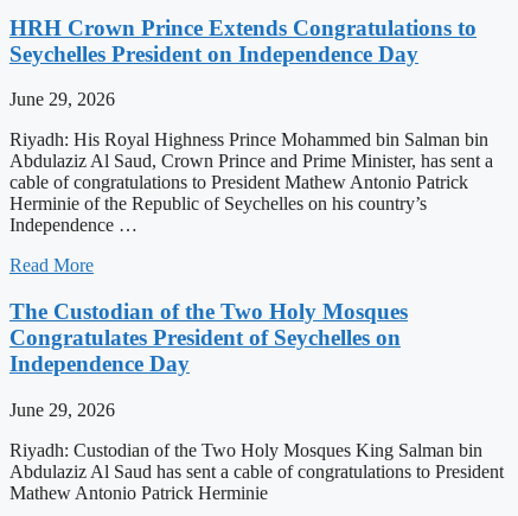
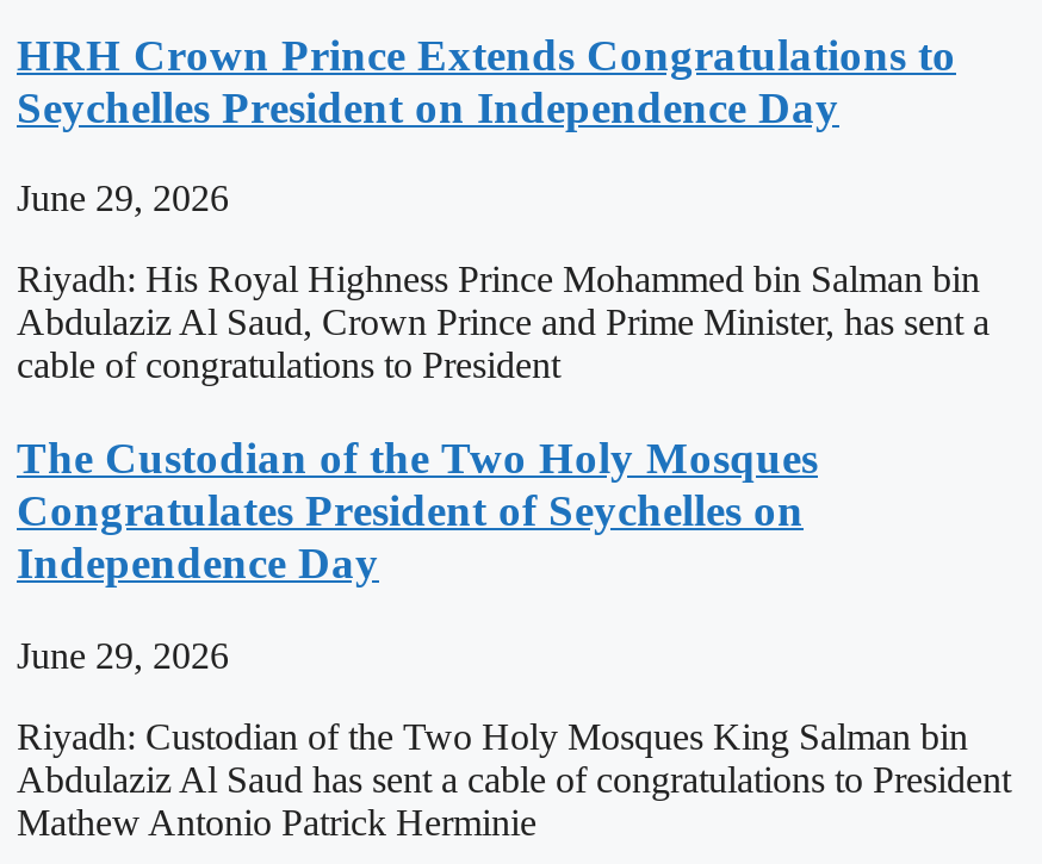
- cable of congratulations to President Mathew Antonio Patrick
- Herminie of the Republic of Seychelles on his country’s
- Independence …
- Read More
+ cable of congratulations to President
